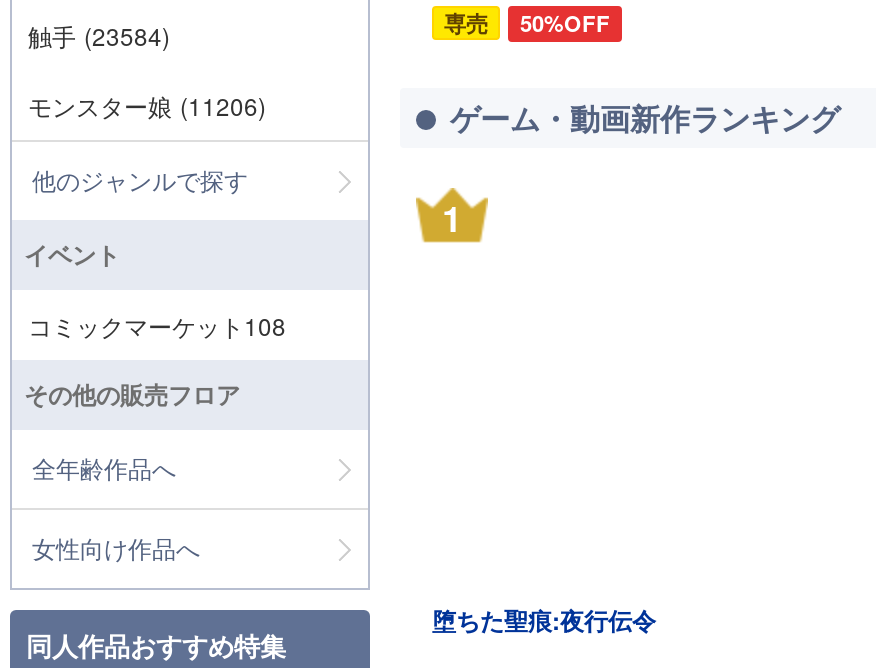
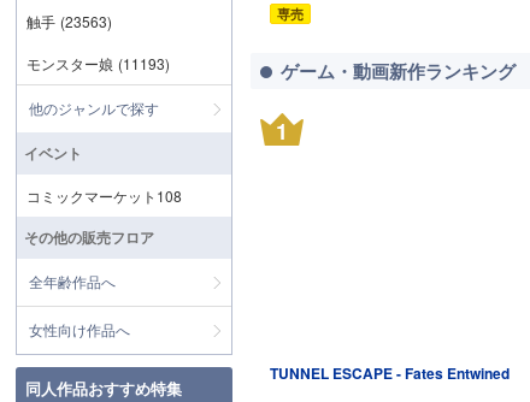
- 触手 (23584)
+ 触手 (23563)

- 50%OFF

- モンスター娘 (11206)
+ モンスター娘 (11193)

- 堕ちた聖痕:夜行伝令
+ TUNNEL ESCAPE - Fates Entwined
